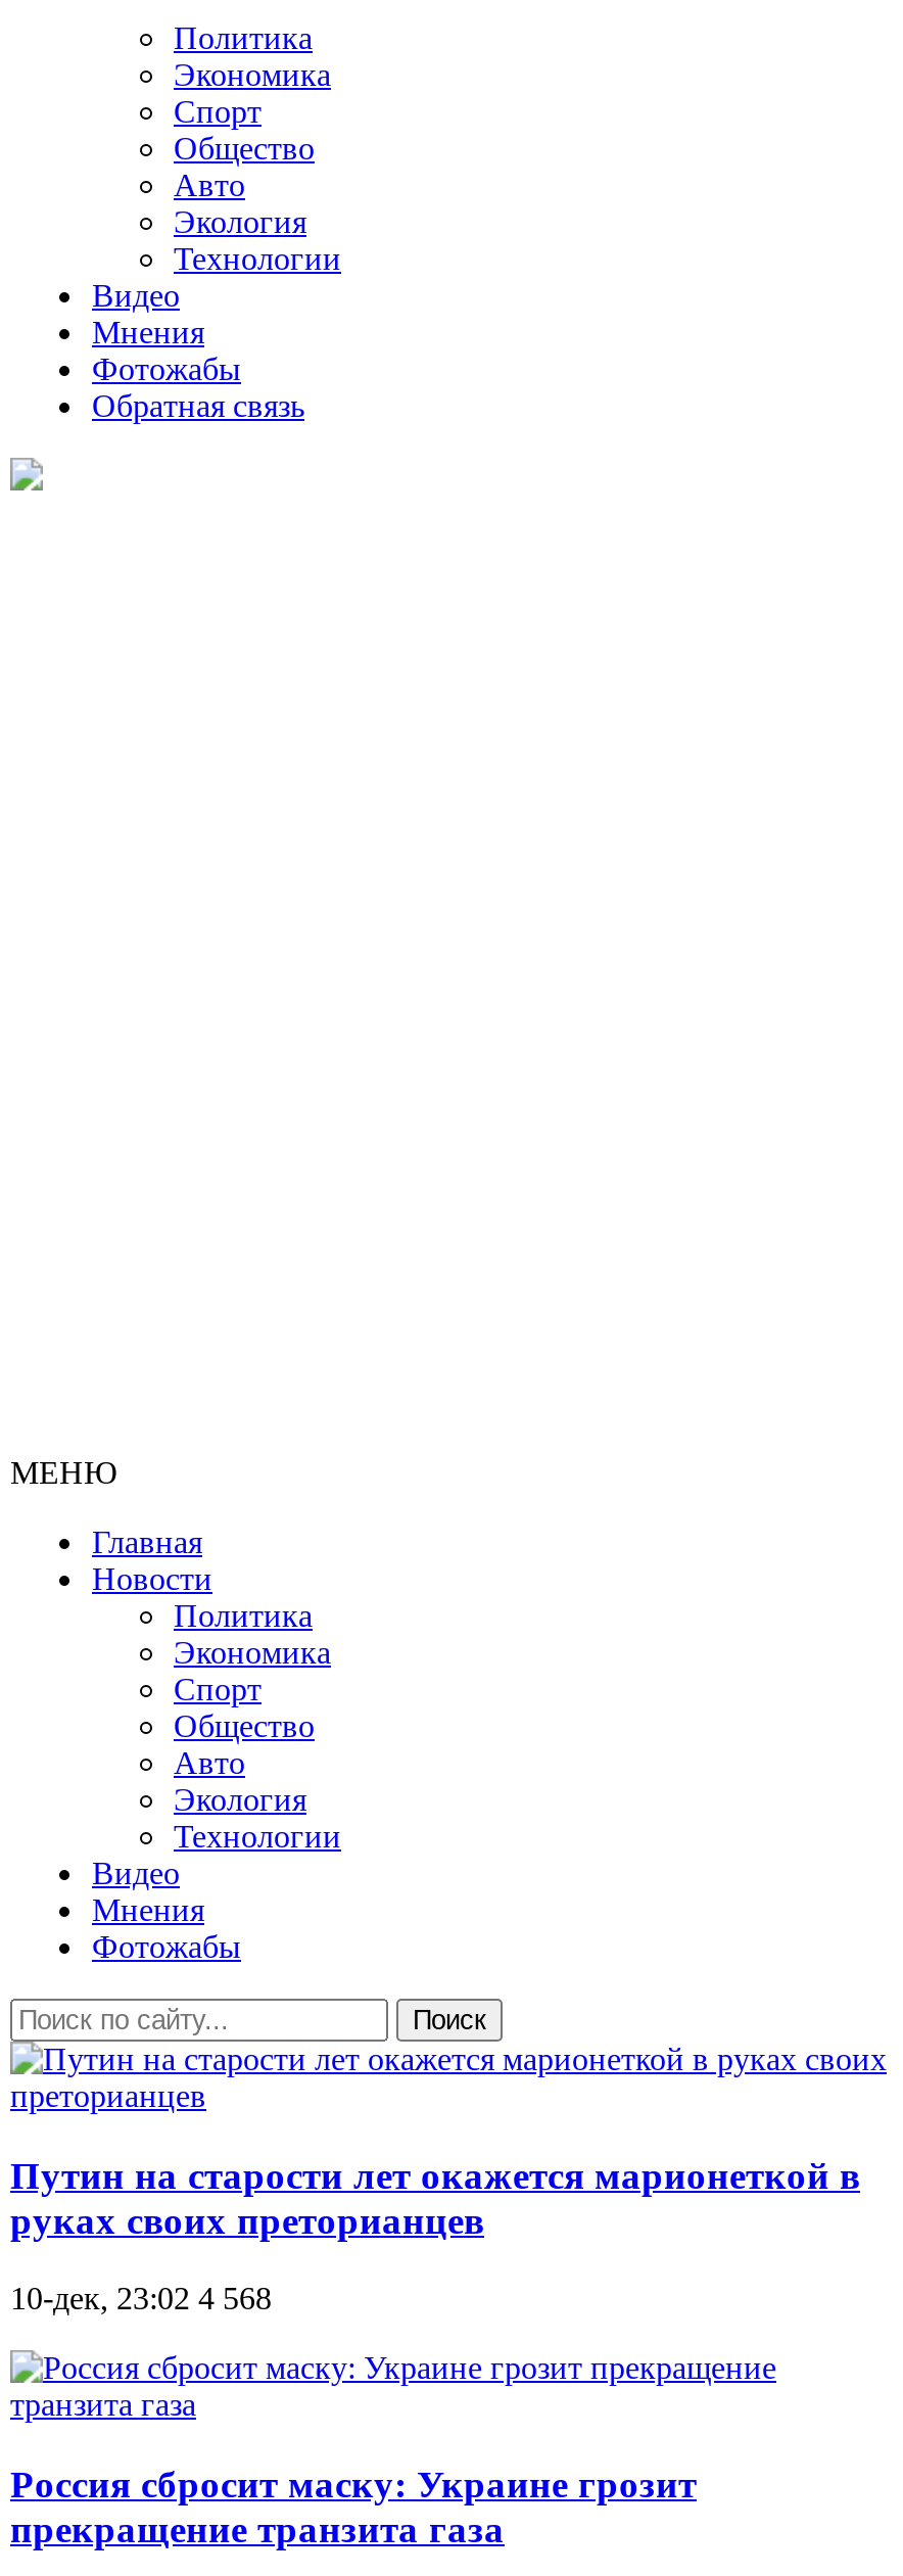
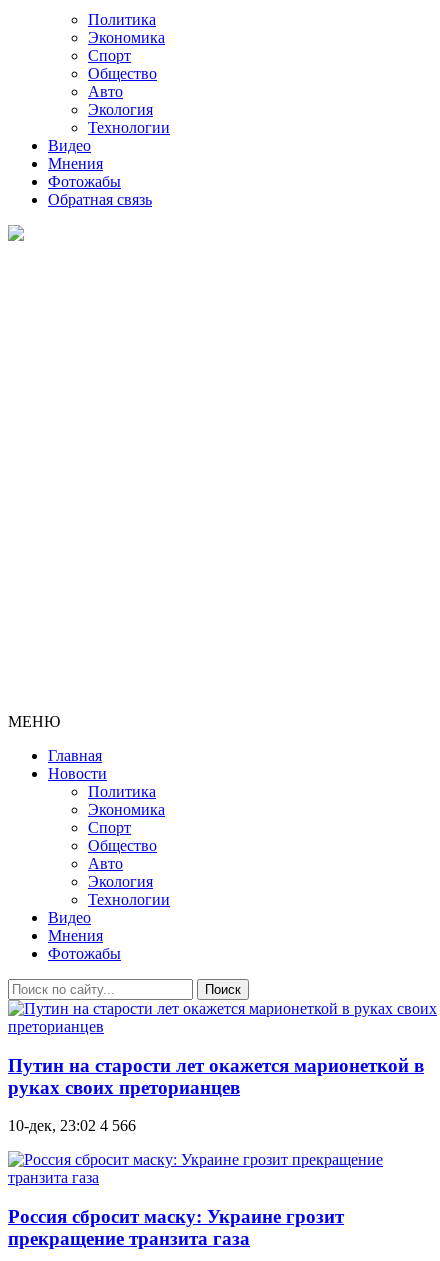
- 10-дек, 23:02 4 568
+ 10-дек, 23:02 4 566
